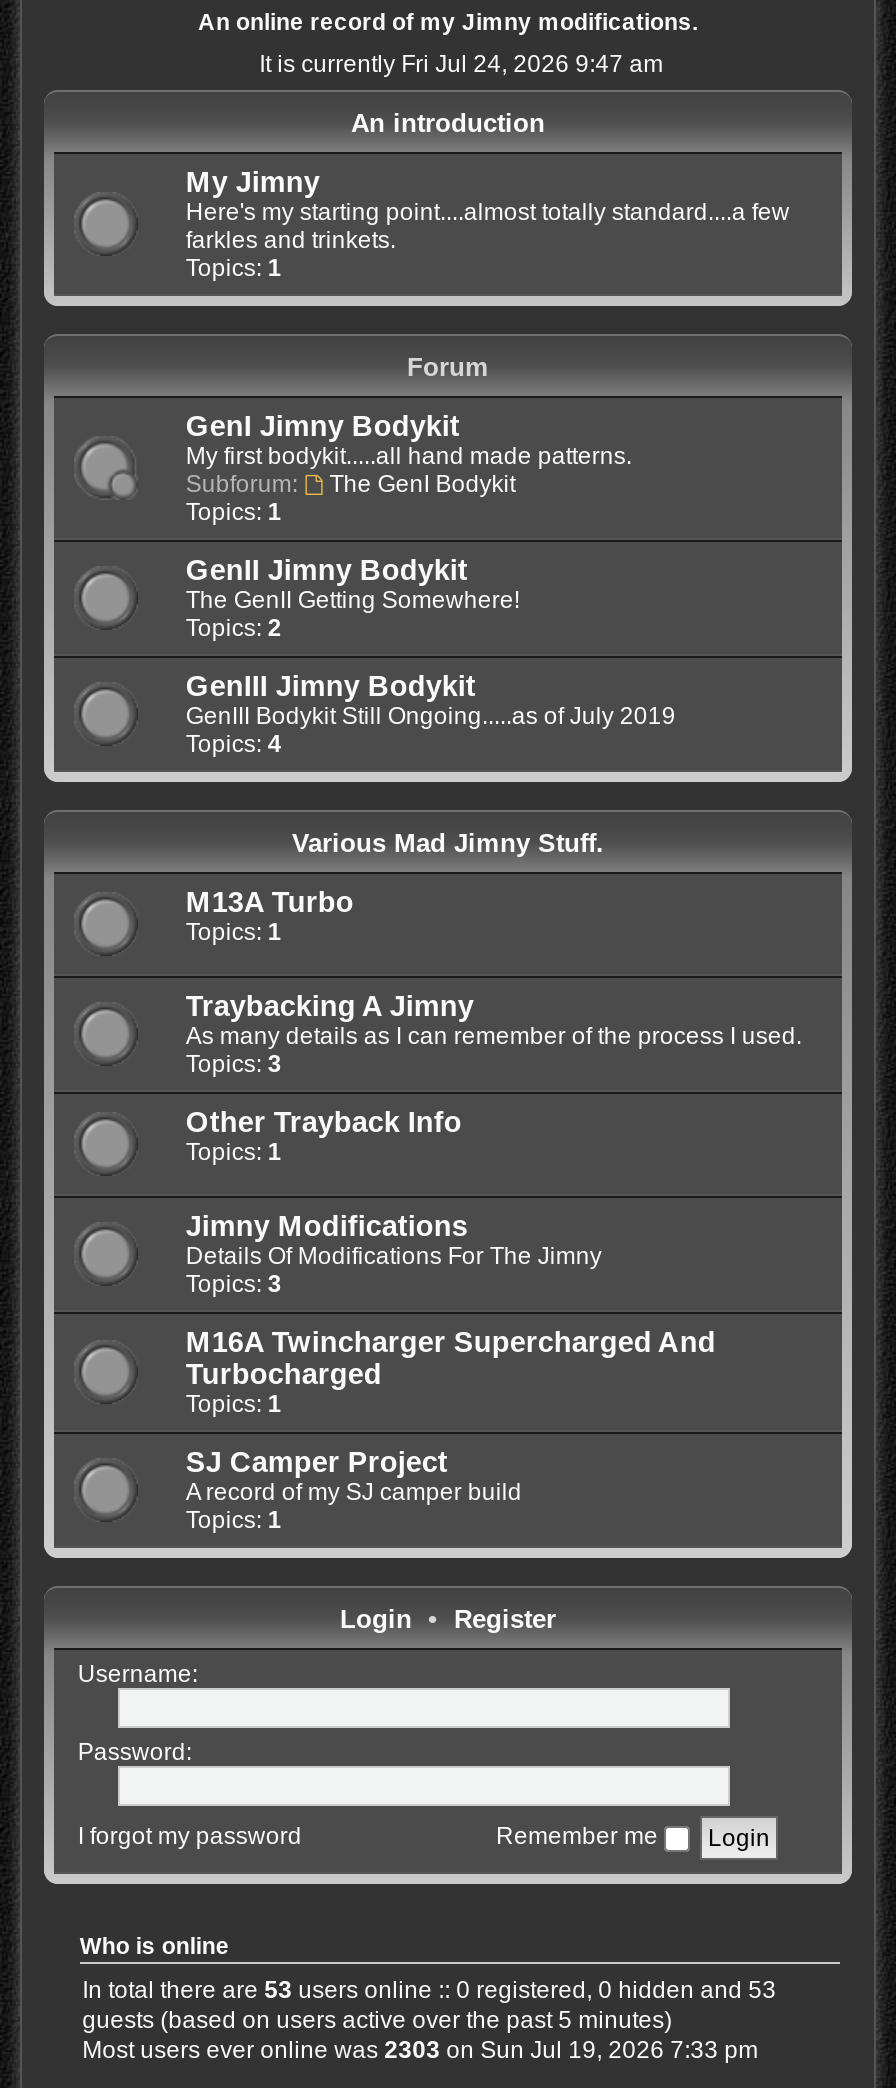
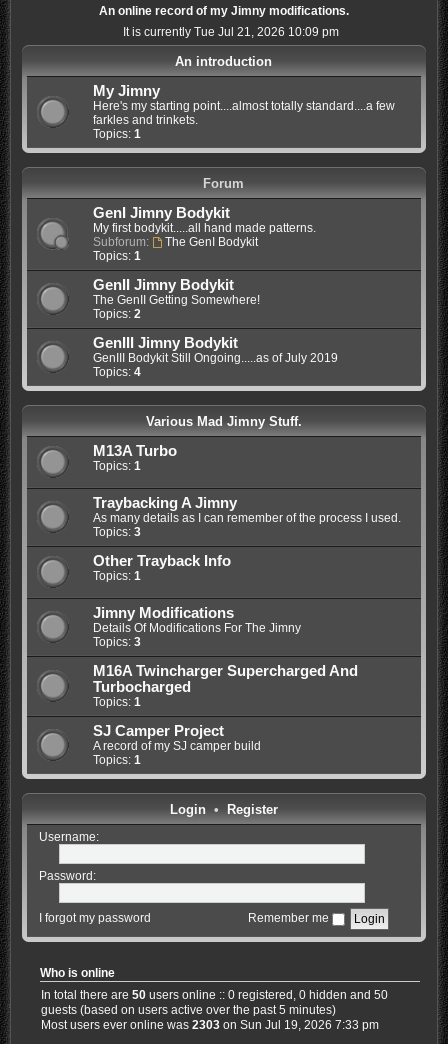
- It is currently Fri Jul 24, 2026 9:47 am
+ It is currently Tue Jul 21, 2026 10:09 pm

- In total there are 53 users online :: 0 registered, 0 hidden and 53
+ In total there are 50 users online :: 0 registered, 0 hidden and 50
